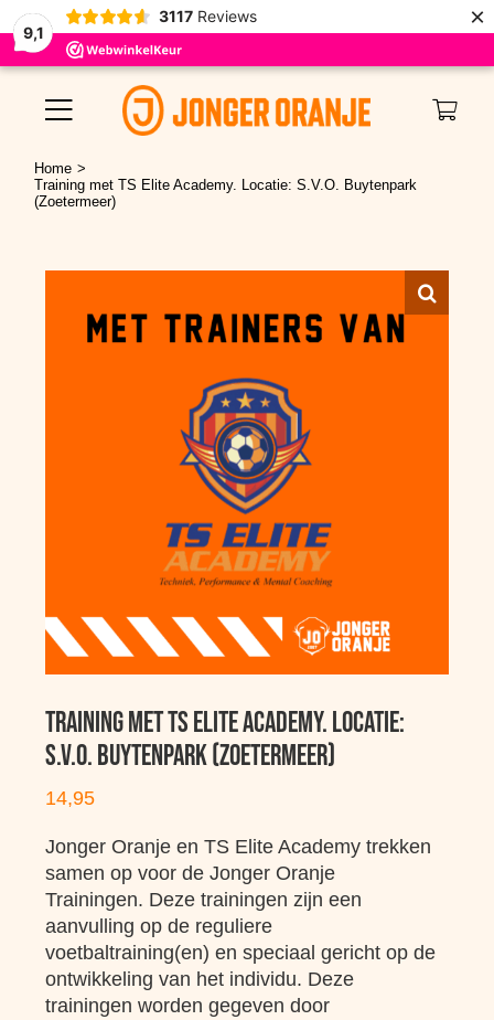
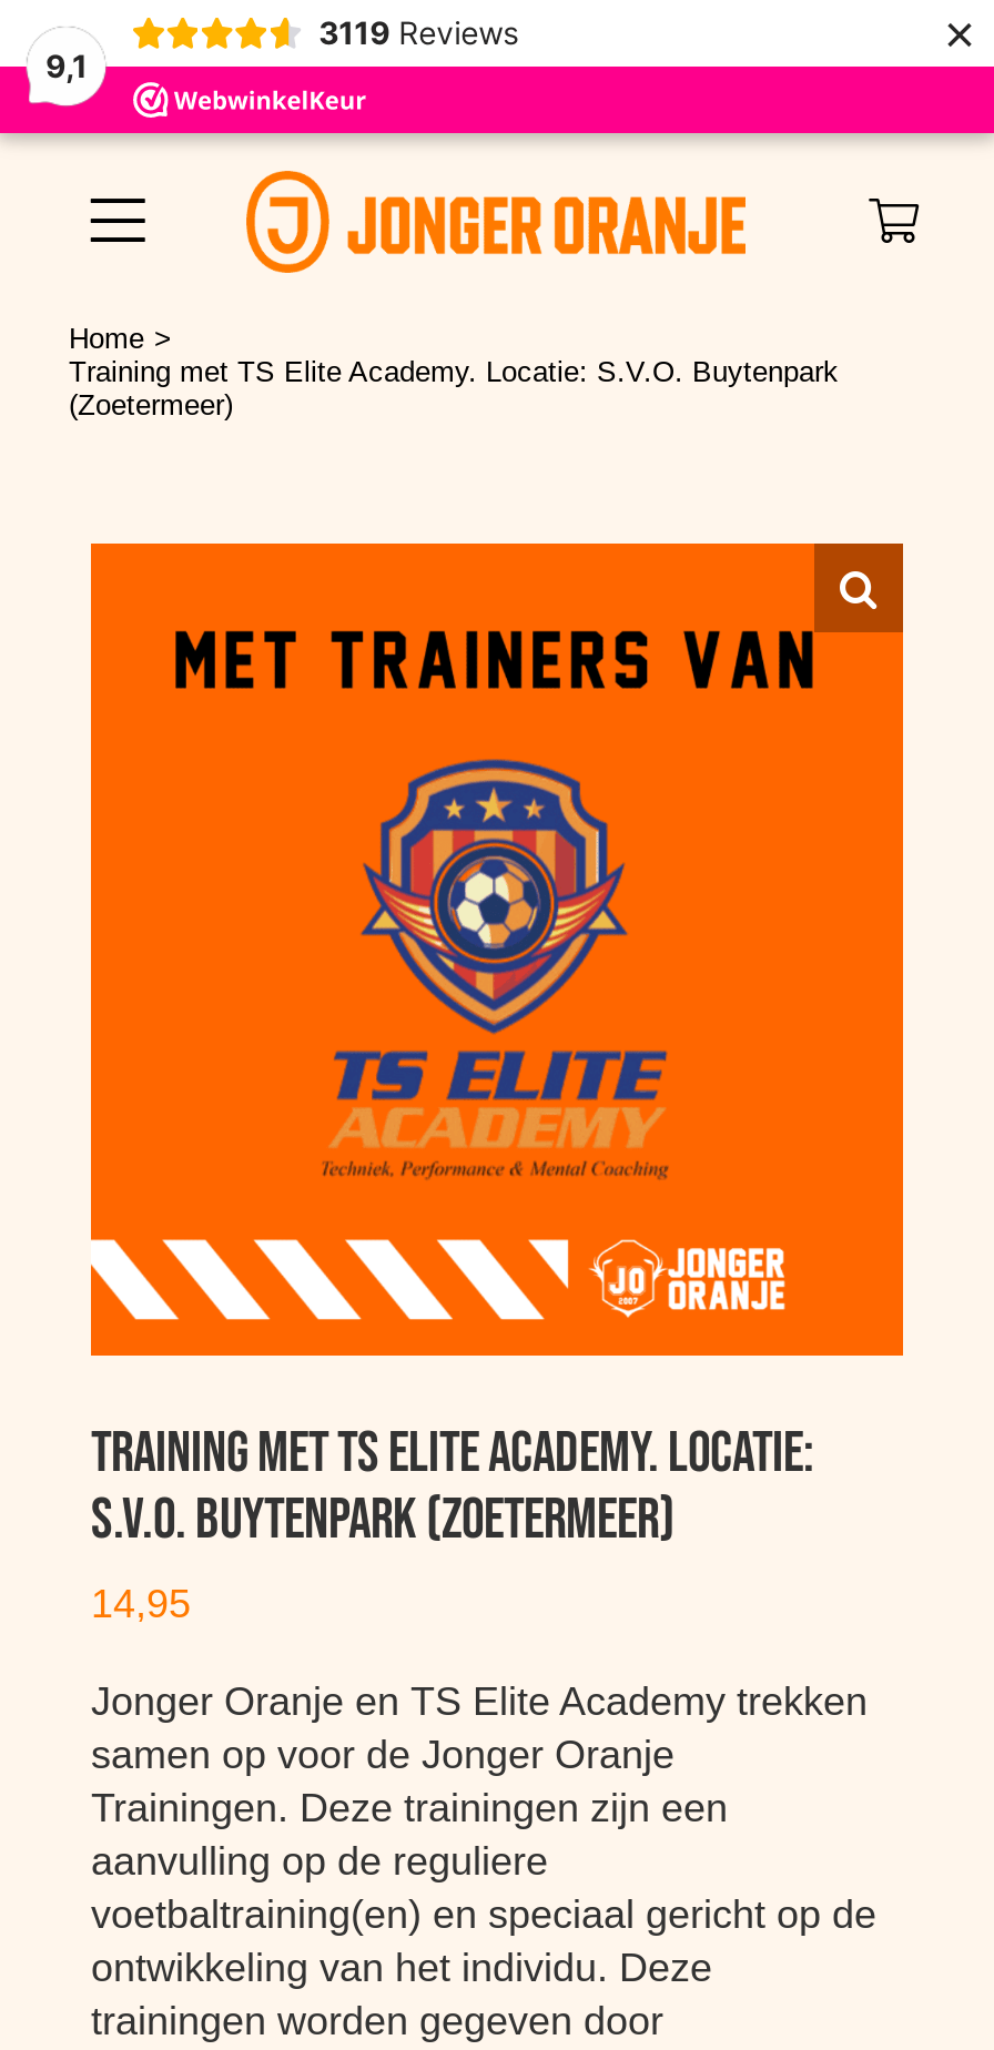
- 3117 Reviews
+ 3119 Reviews
